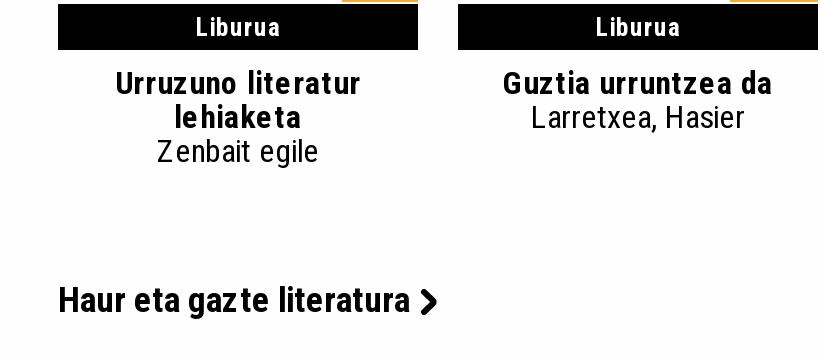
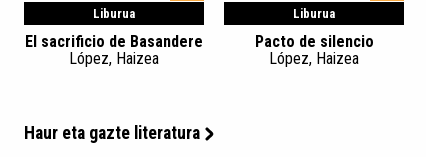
- Urruzuno literatur
- lehiaketa
- Zenbait egile
+ El sacrificio de Basandere
+ López, Haizea

- Guztia urruntzea da
- Larretxea, Hasier
+ Pacto de silencio
+ López, Haizea
